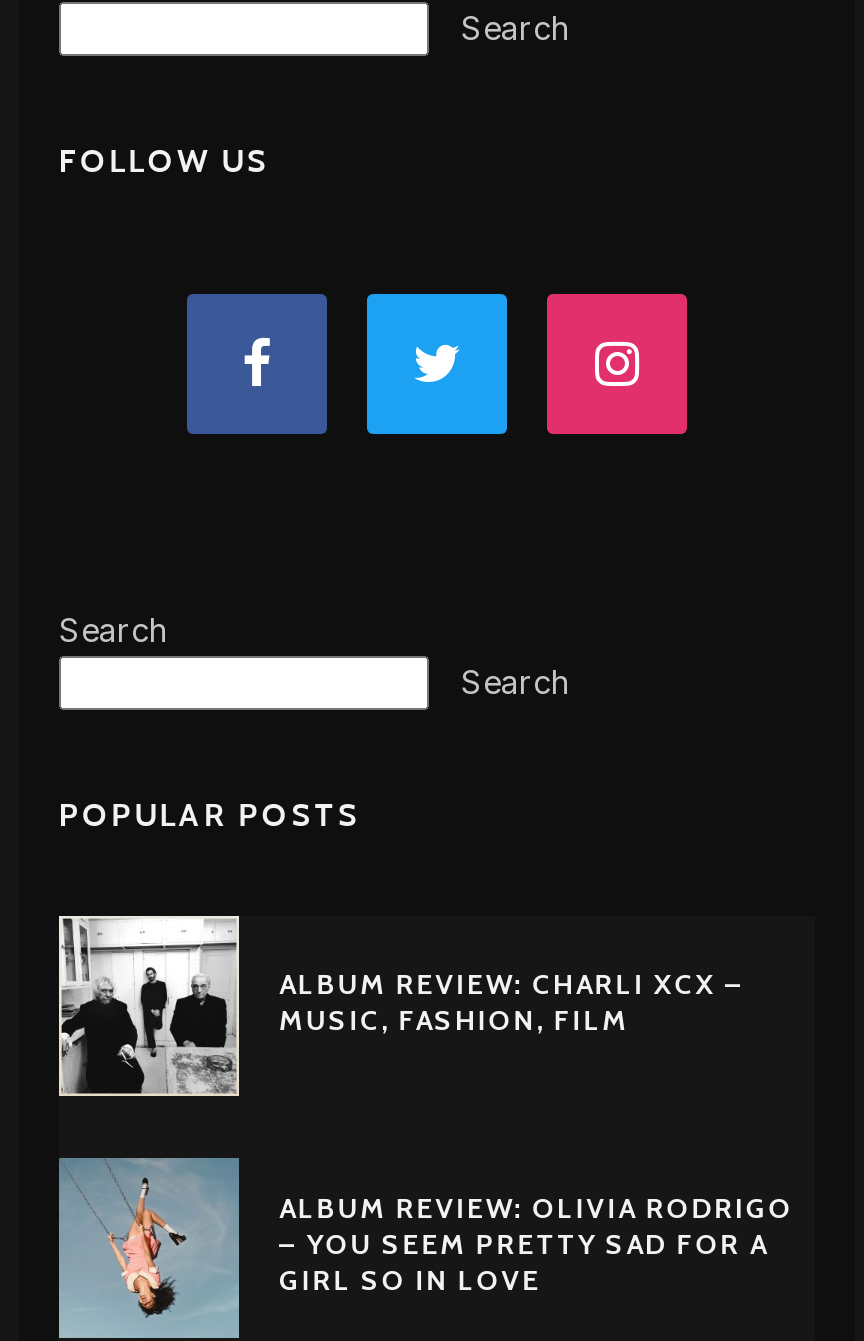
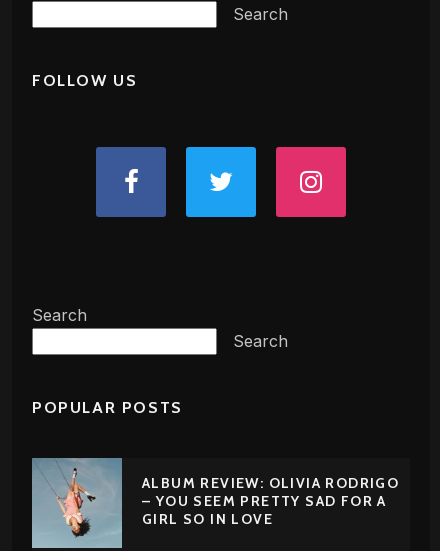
- [image]
- ALBUM REVIEW: CHARLI XCX –
- MUSIC, FASHION, FILM
